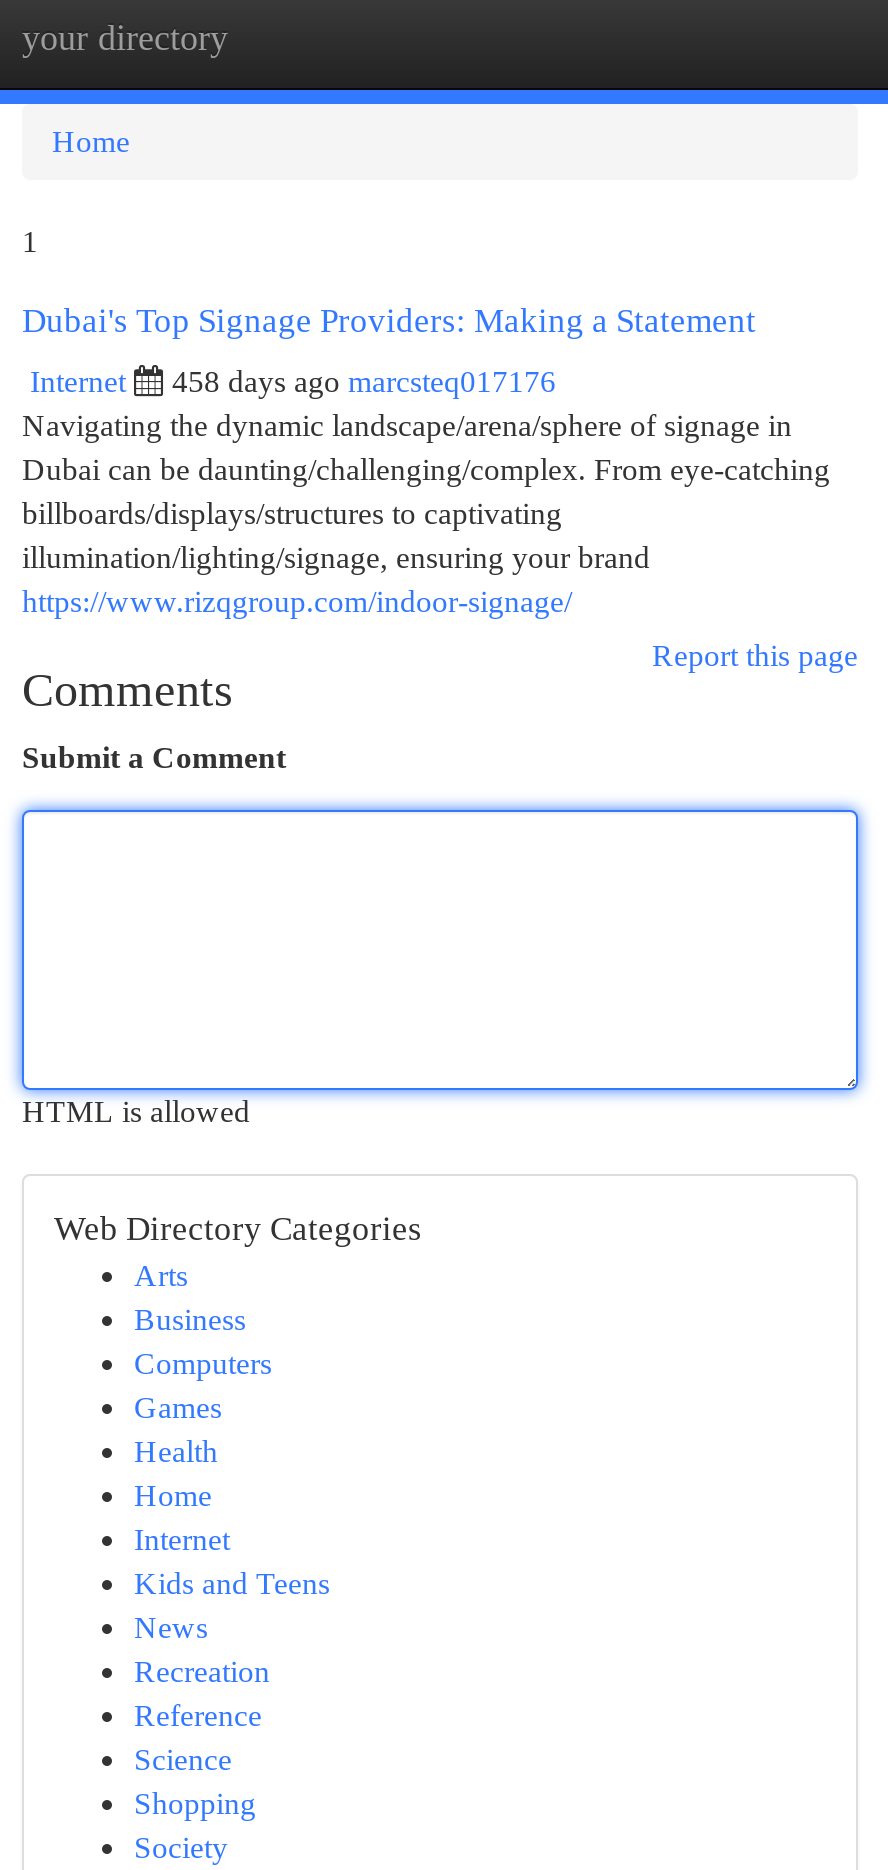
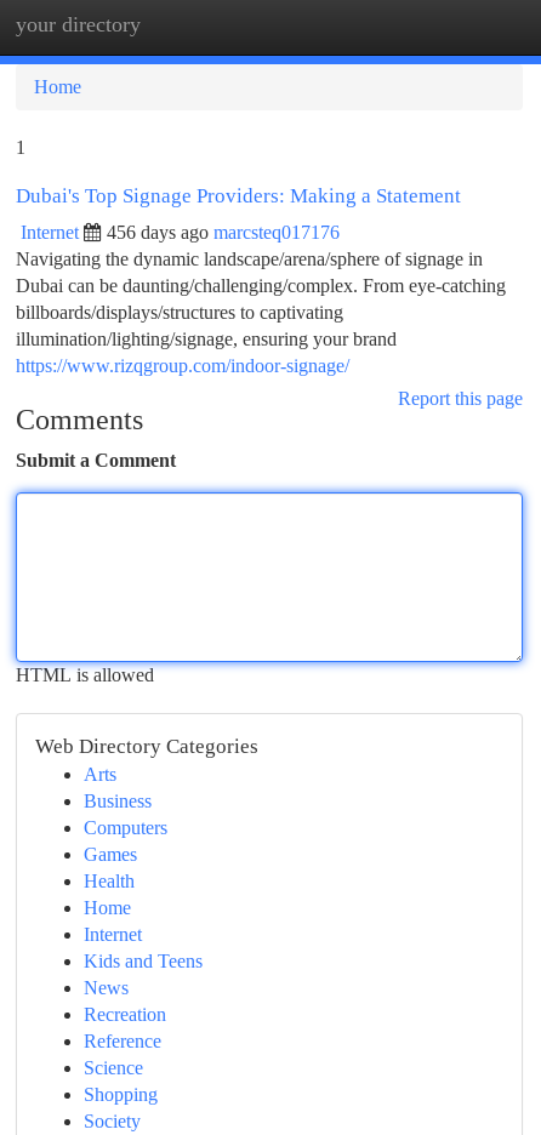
- 458 days ago marcsteq017176
+ 456 days ago marcsteq017176
